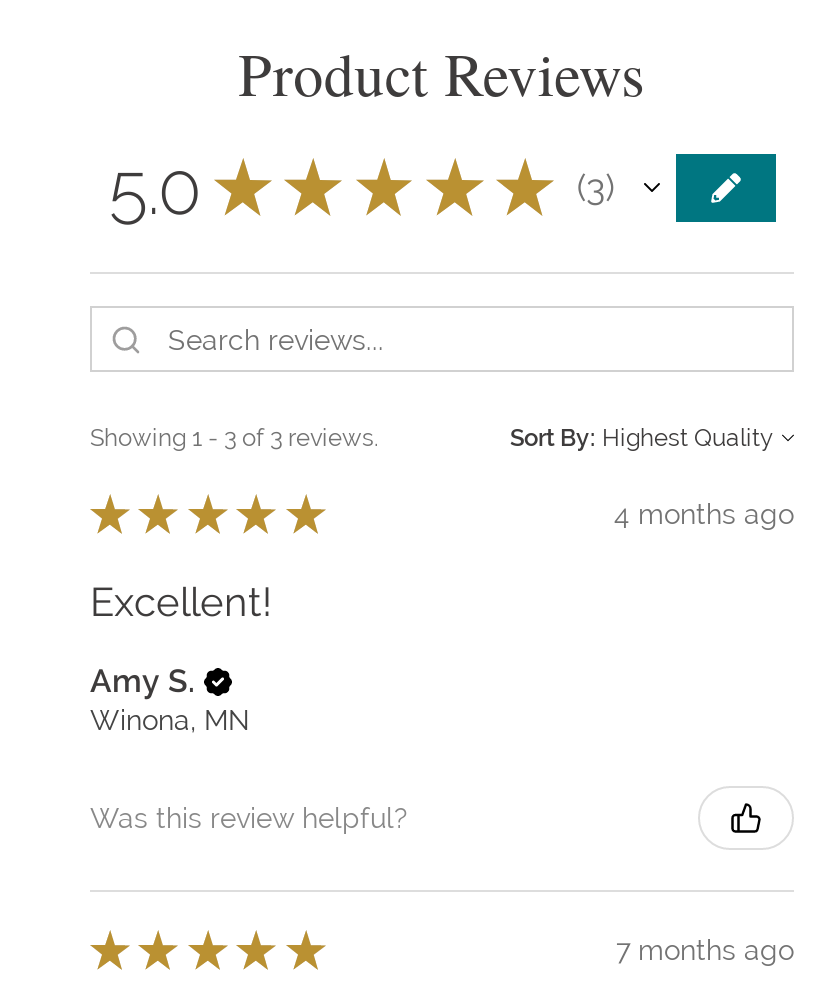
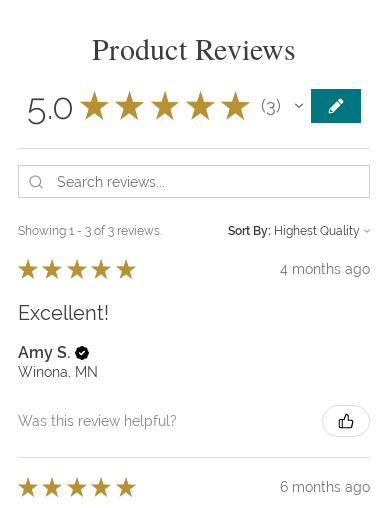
- 7 months ago
+ 6 months ago
